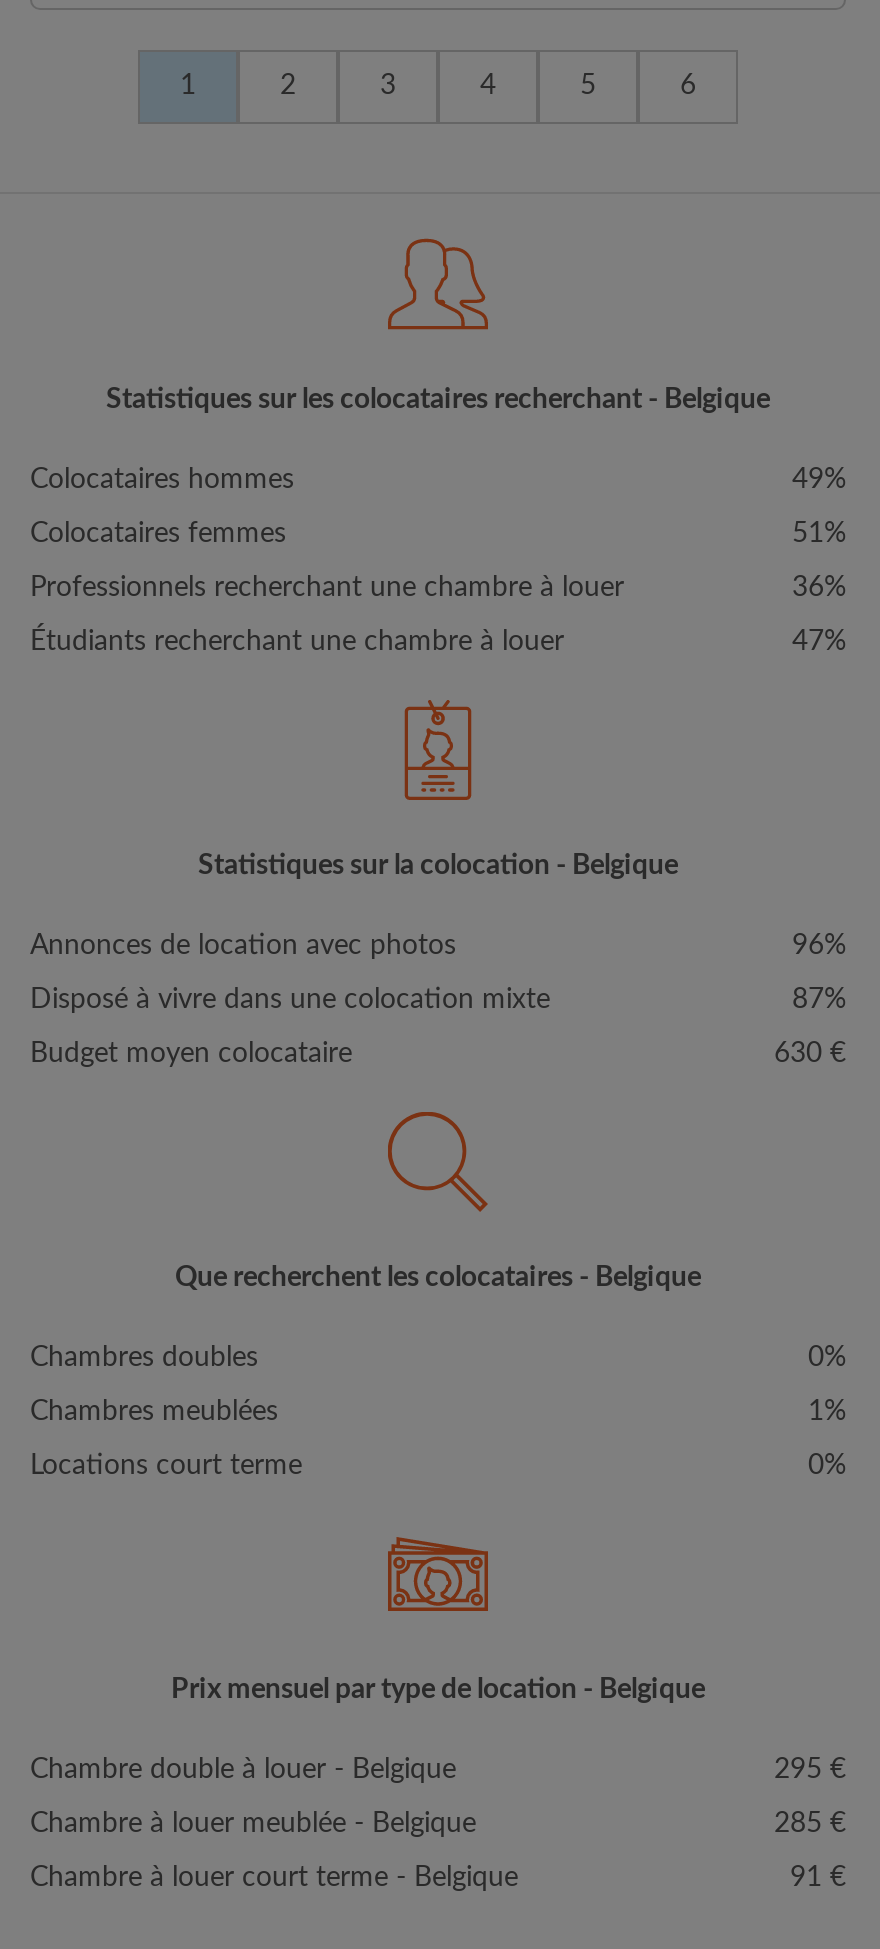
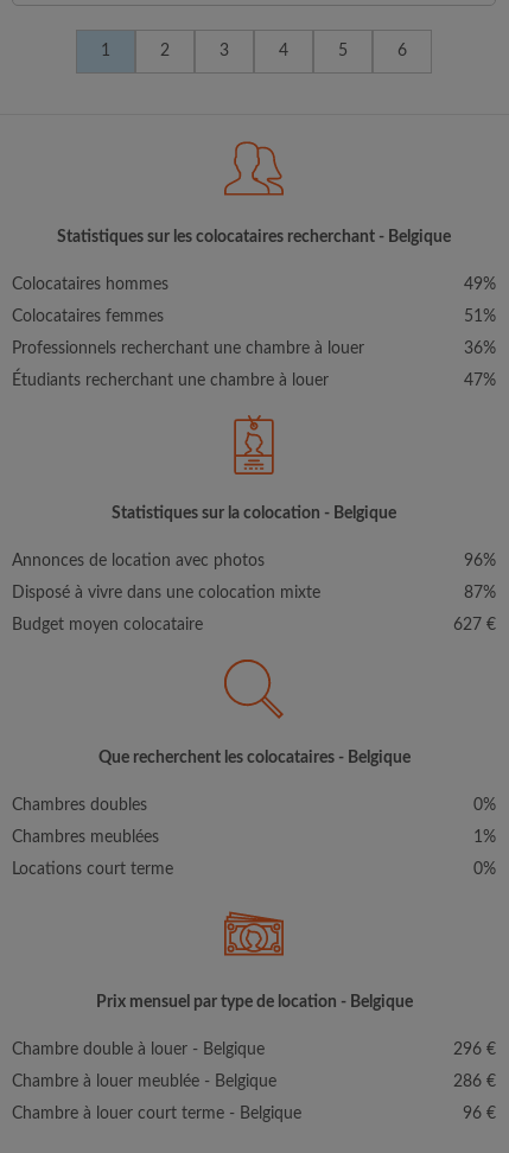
- 630 €
+ 627 €

- 295 €
+ 296 €

- 285 €
+ 286 €

- 91 €
+ 96 €
